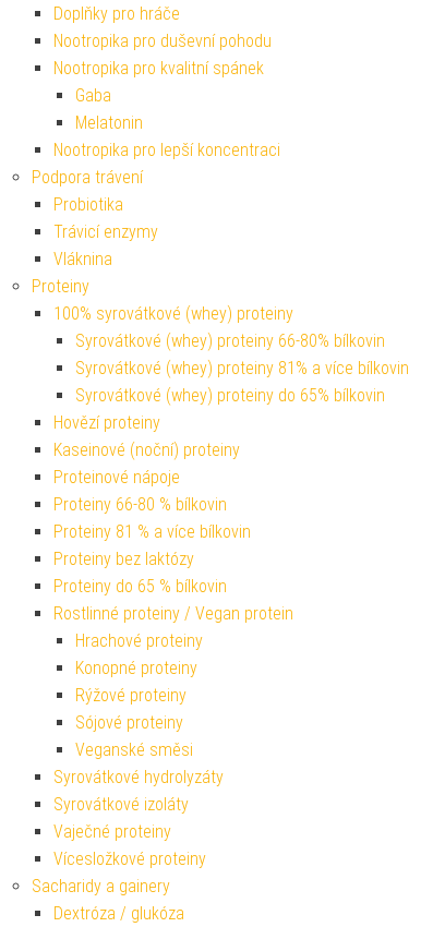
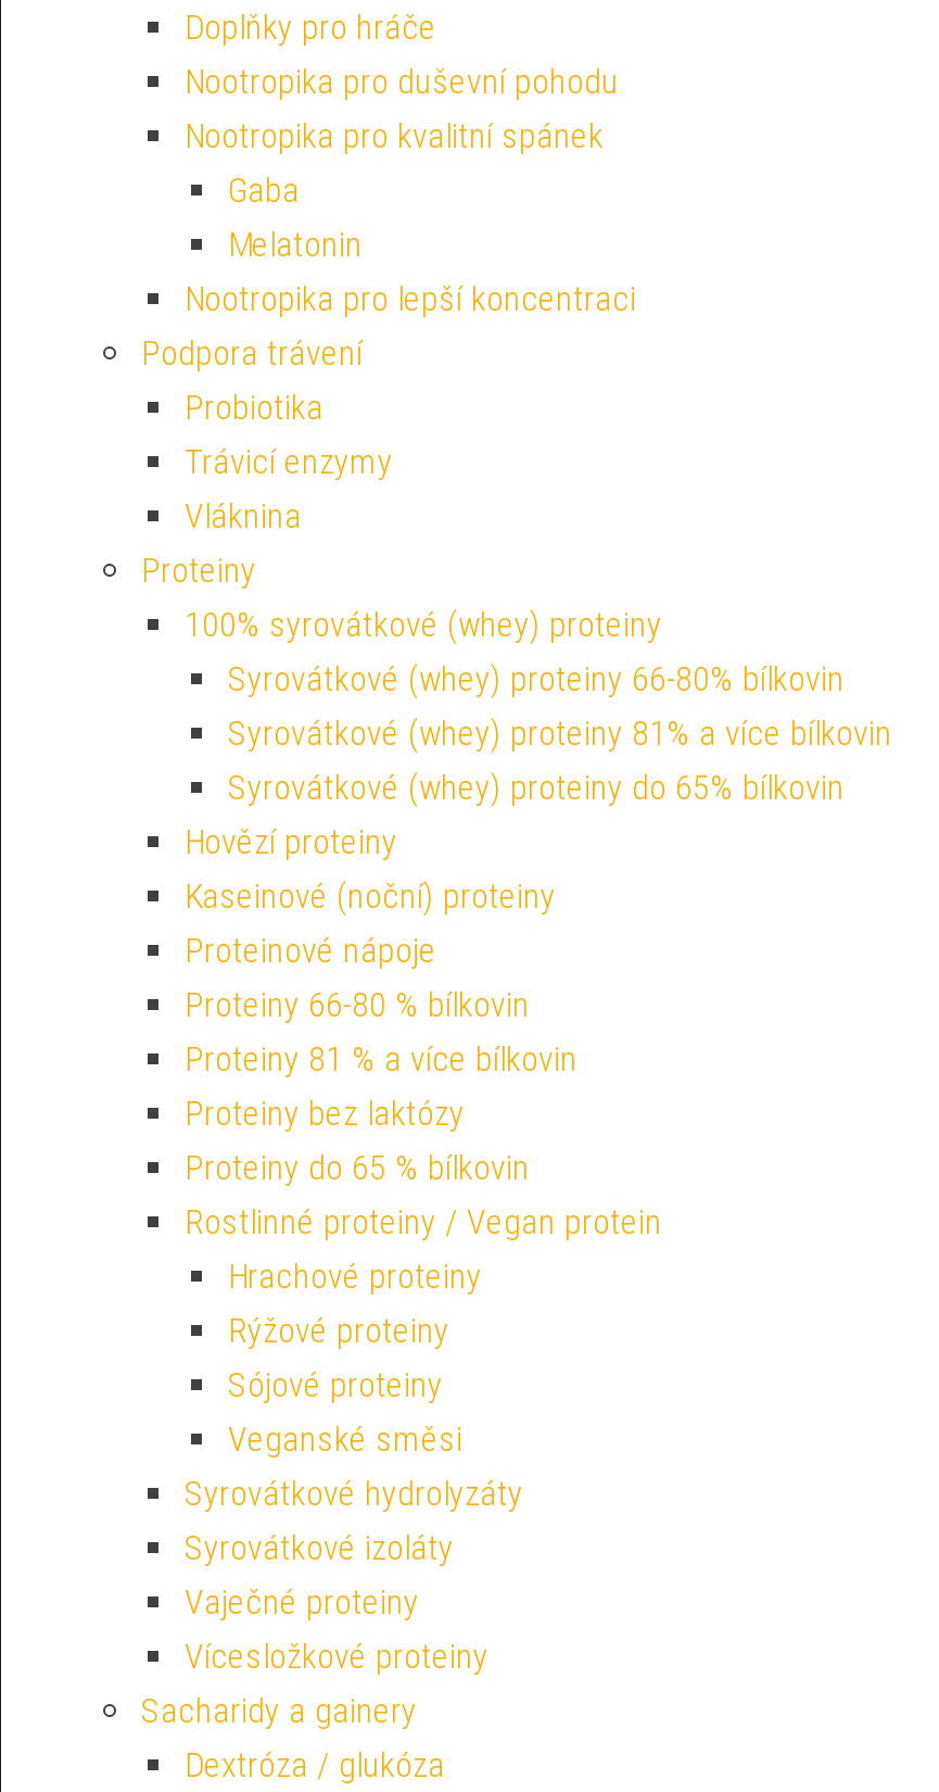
- Konopné proteiny
